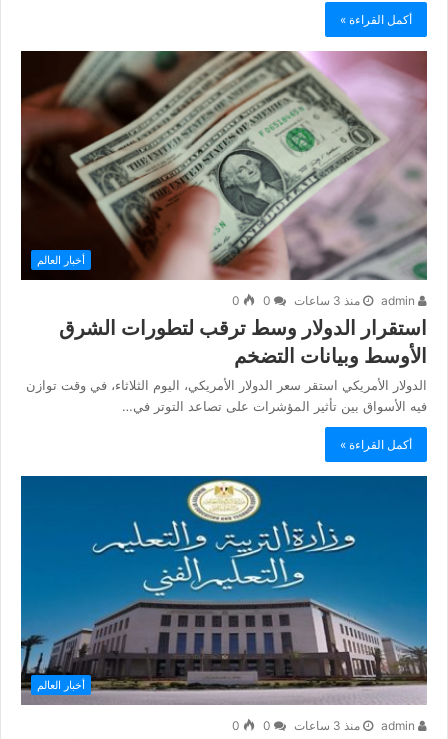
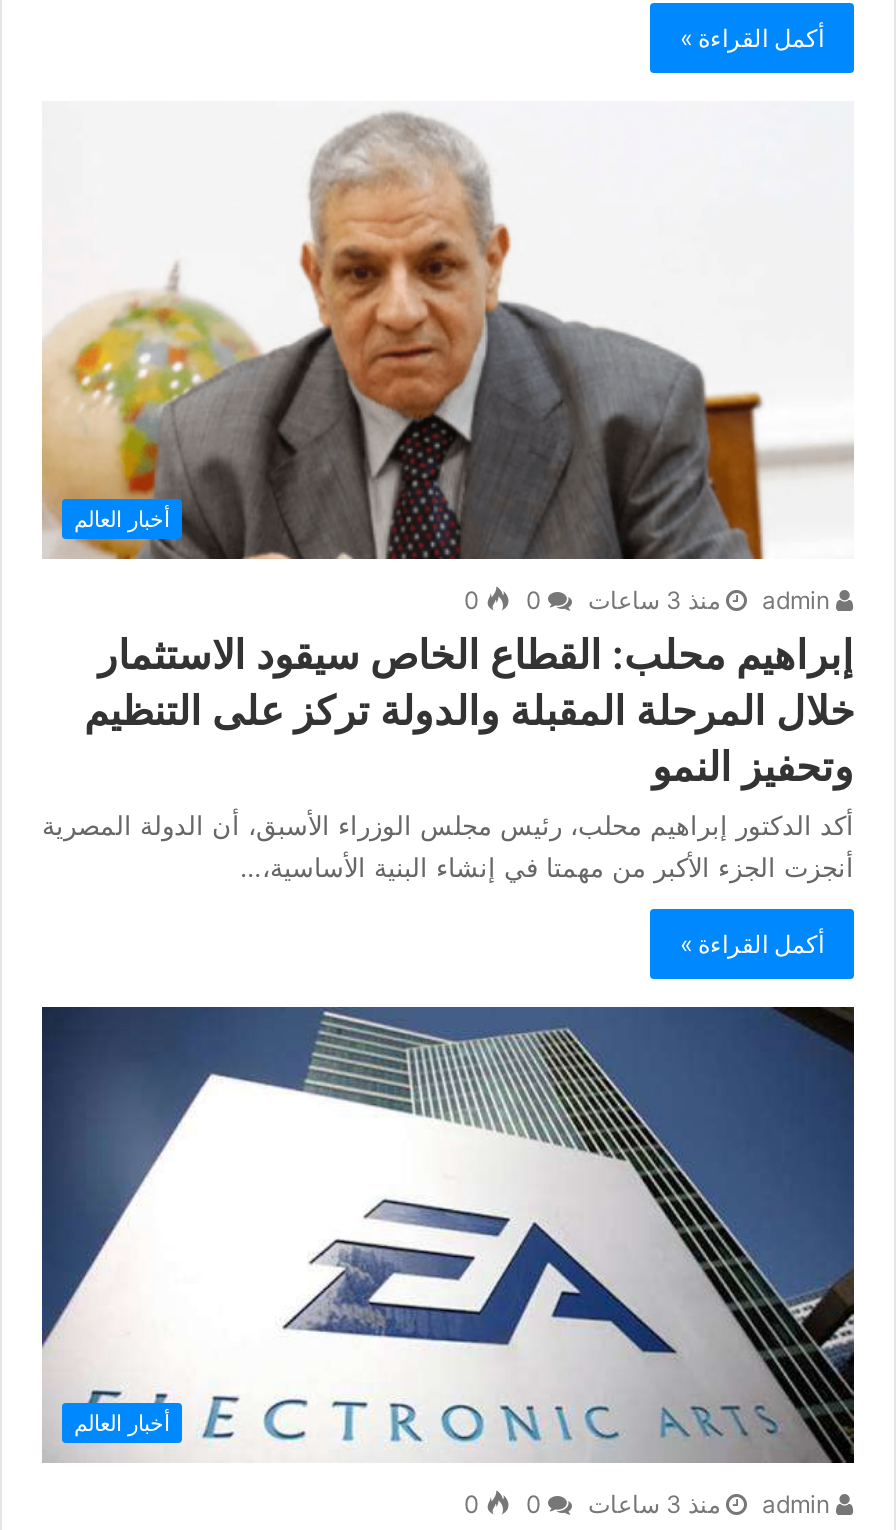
- [image]
- استقرار الدولار وسط ترقب لتطورات الشرق
- الأوسط وبيانات التضخم
- الدولار الأمريكي استقر سعر الدولار الأمريكي، اليوم الثلاثاء، في وقت توازن
- فيه الأسواق بين تأثير المؤشرات على تصاعد التوتر في…
+ [image]
+ إبراهيم محلب: القطاع الخاص سيقود الاستثمار
+ خلال المرحلة المقبلة والدولة تركز على التنظيم
+ وتحفيز النمو
+ أكد الدكتور إبراهيم محلب، رئيس مجلس الوزراء الأسبق، أن الدولة المصرية
+ أنجزت الجزء الأكبر من مهمتا في إنشاء البنية الأساسية،…

- [image]
+ [image]
